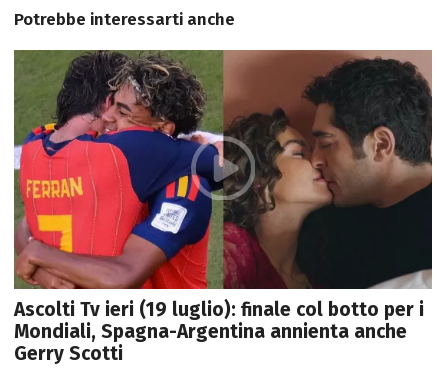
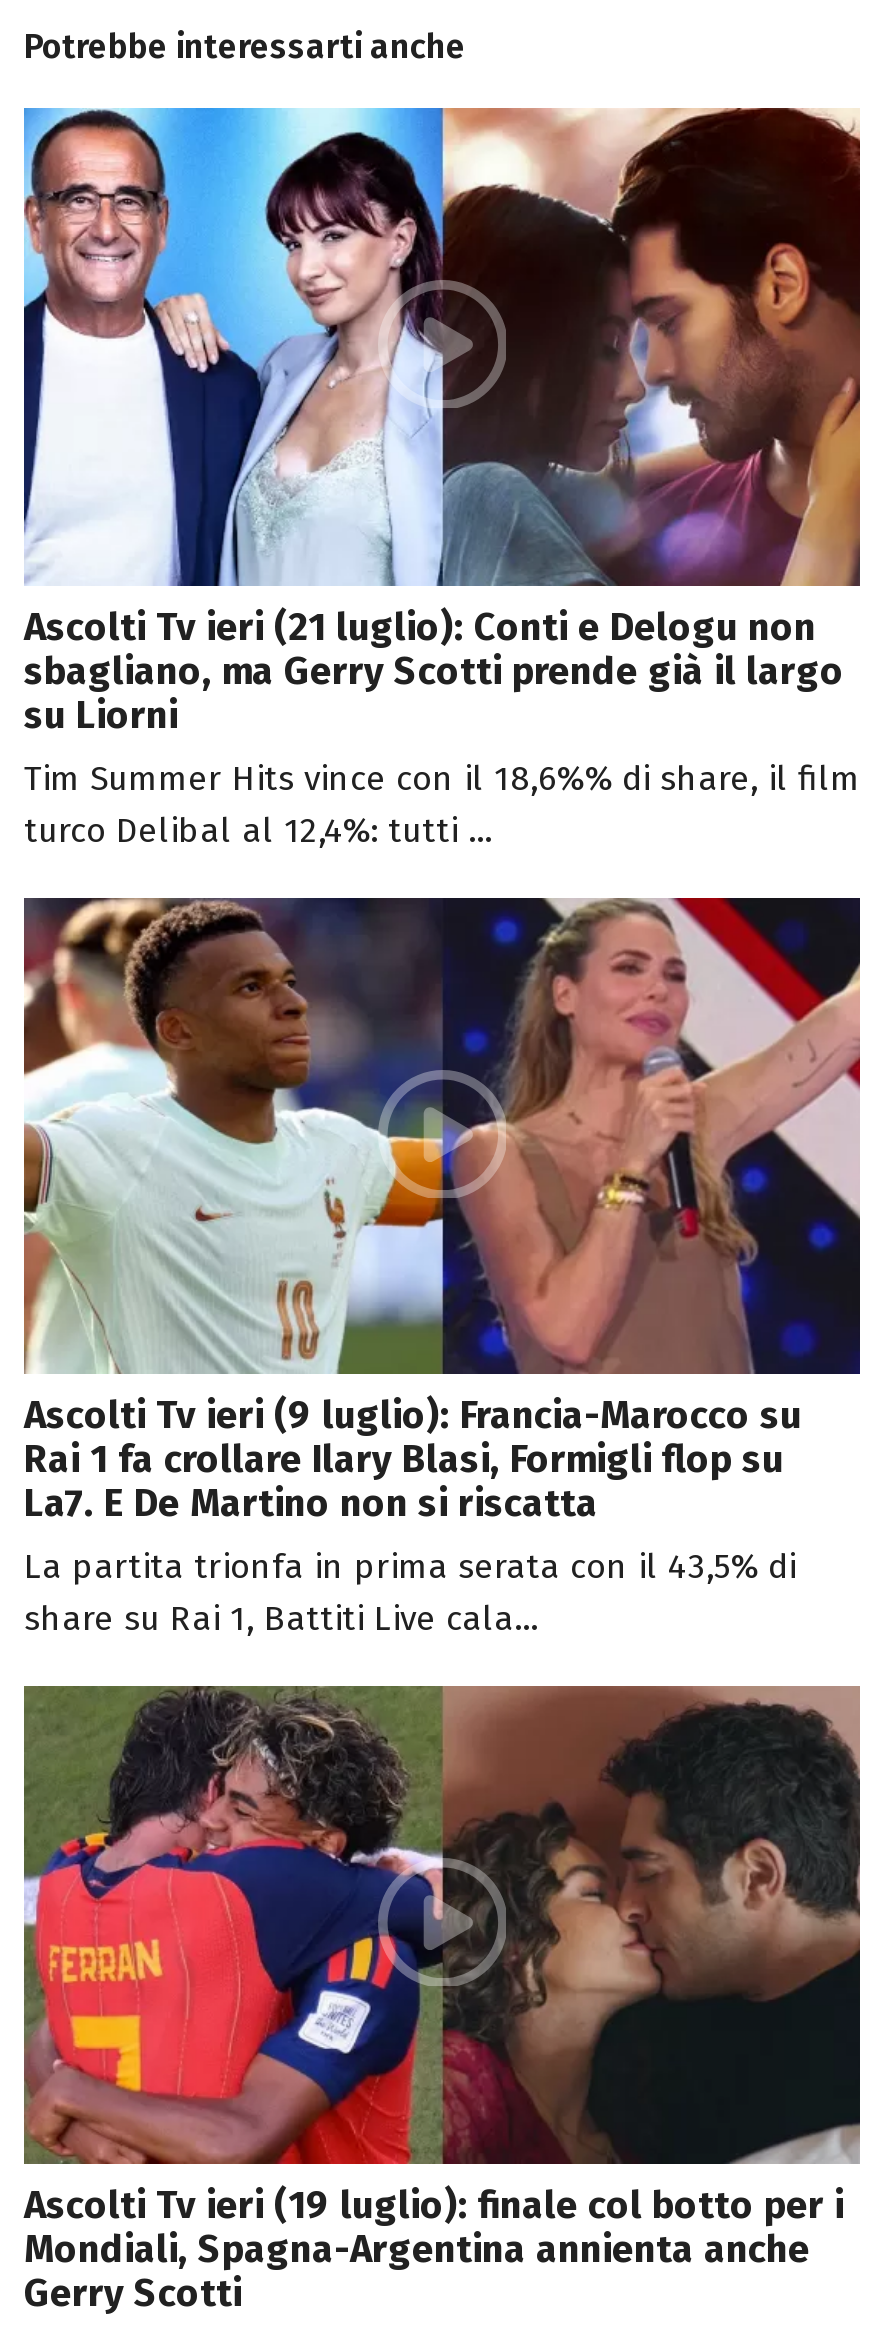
+ [image]
+ Ascolti Tv ieri (21 luglio): Conti e Delogu non
+ sbagliano, ma Gerry Scotti prende già il largo
+ su Liorni
+ Tim Summer Hits vince con il 18,6%% di share, il film
+ turco Delibal al 12,4%: tutti ...

+ [image]
+ Ascolti Tv ieri (9 luglio): Francia-Marocco su
+ Rai 1 fa crollare Ilary Blasi, Formigli flop su
+ La7. E De Martino non si riscatta
+ La partita trionfa in prima serata con il 43,5% di
+ share su Rai 1, Battiti Live cala...
